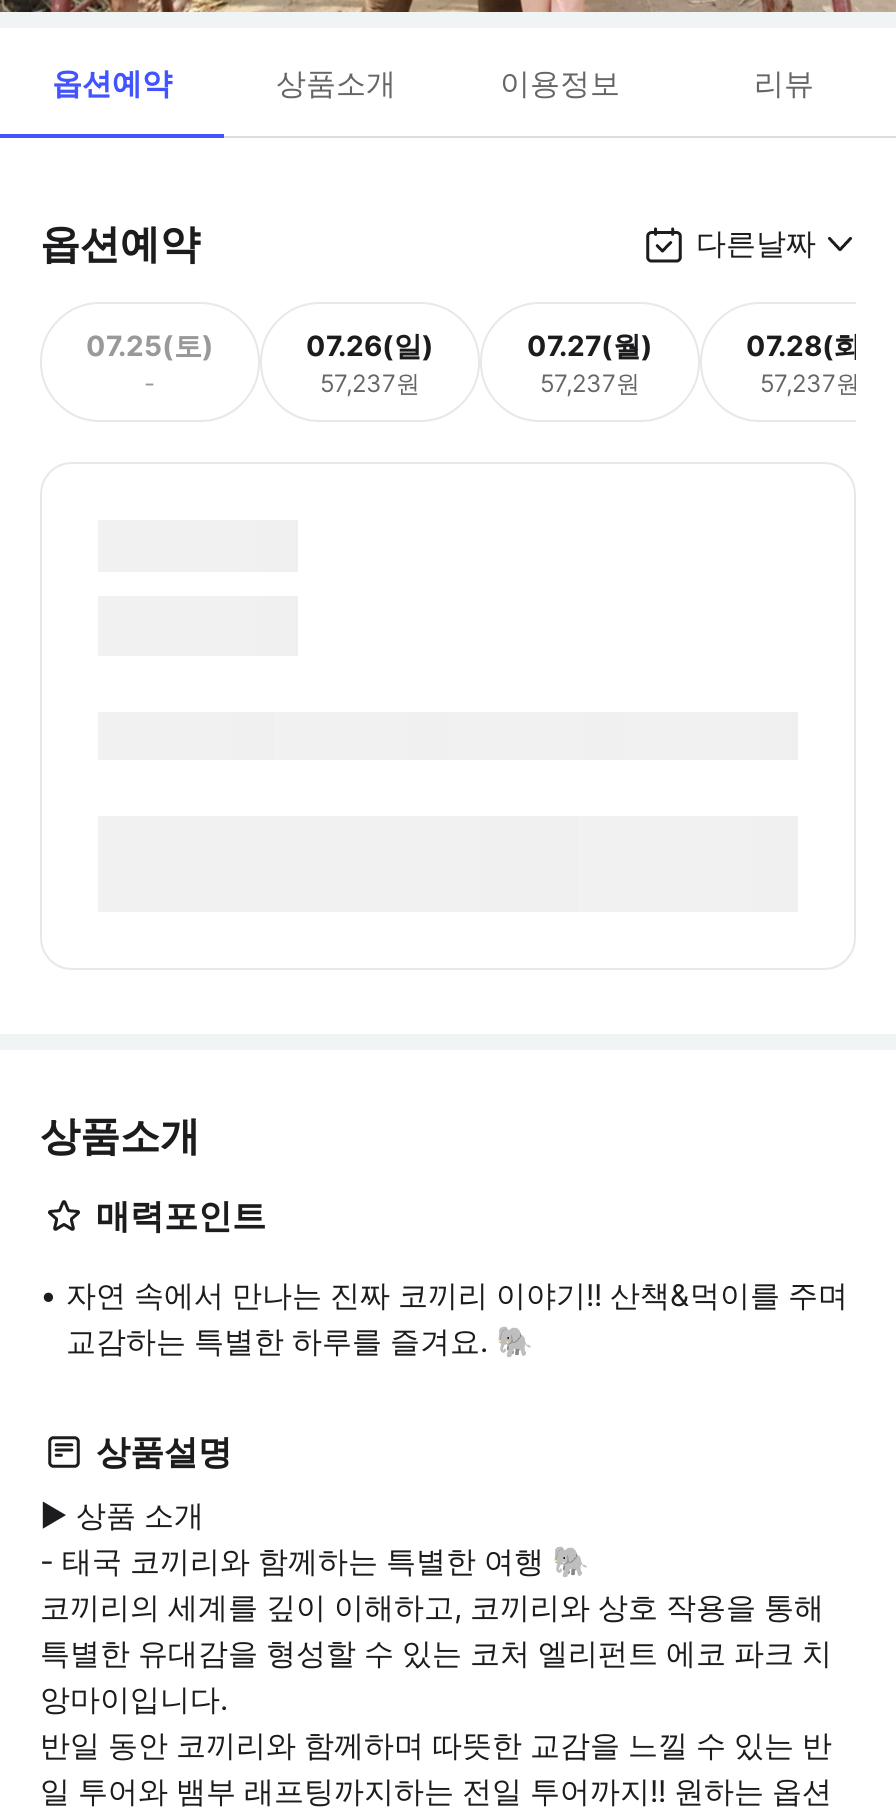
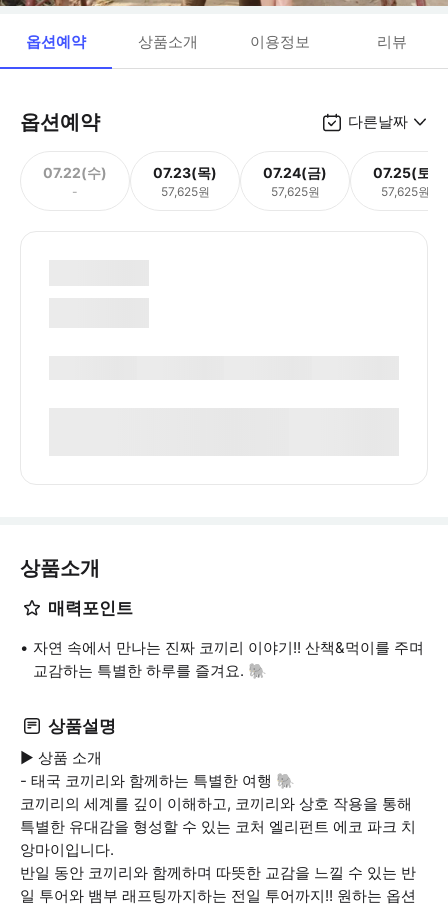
- 07.25(토)
+ 07.22(수)

- 07.26(일)
- 57,237원
+ 07.23(목)
+ 57,625원

- 07.27(월)
- 57,237원
+ 07.24(금)
+ 57,625원

- 07.28(화)
- 57,237원
+ 07.25(토)
+ 57,625원
